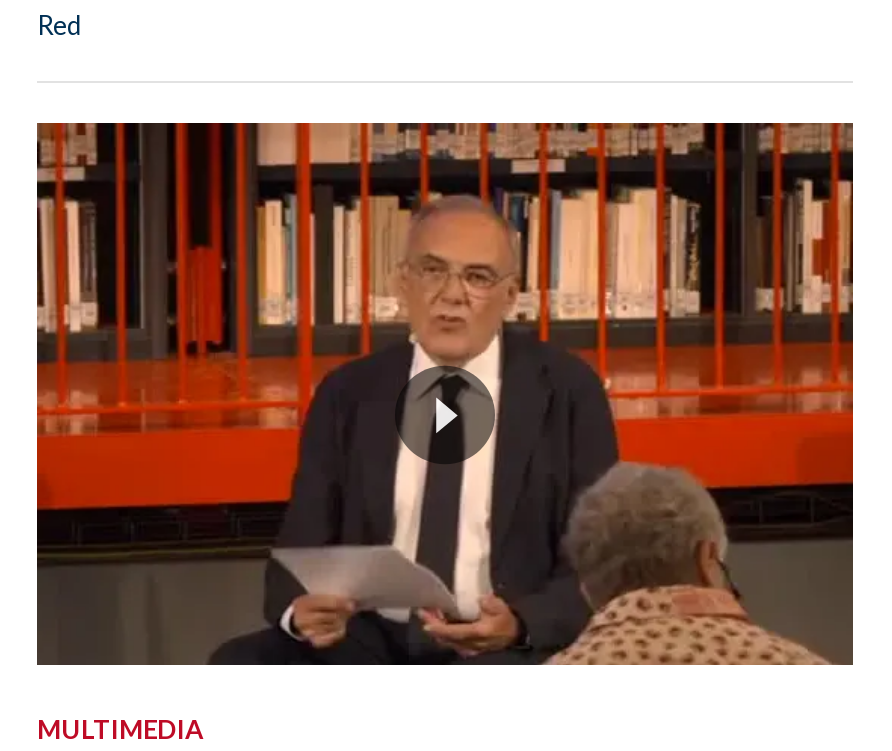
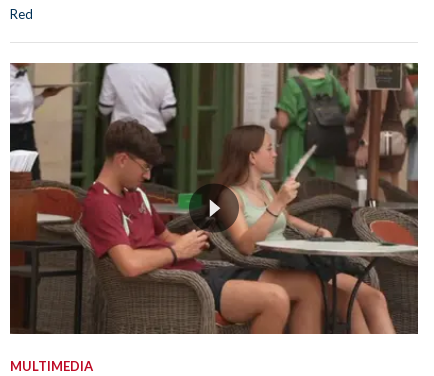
- [image]
+ [image]
